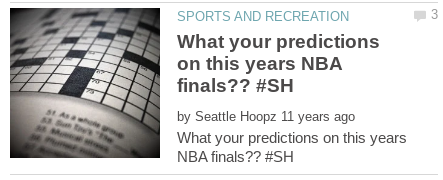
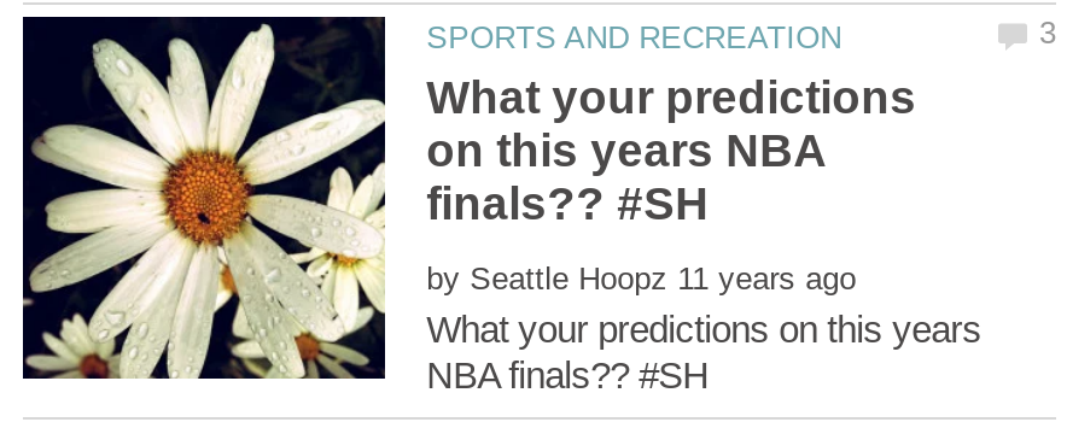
- [image]
+ [image]
